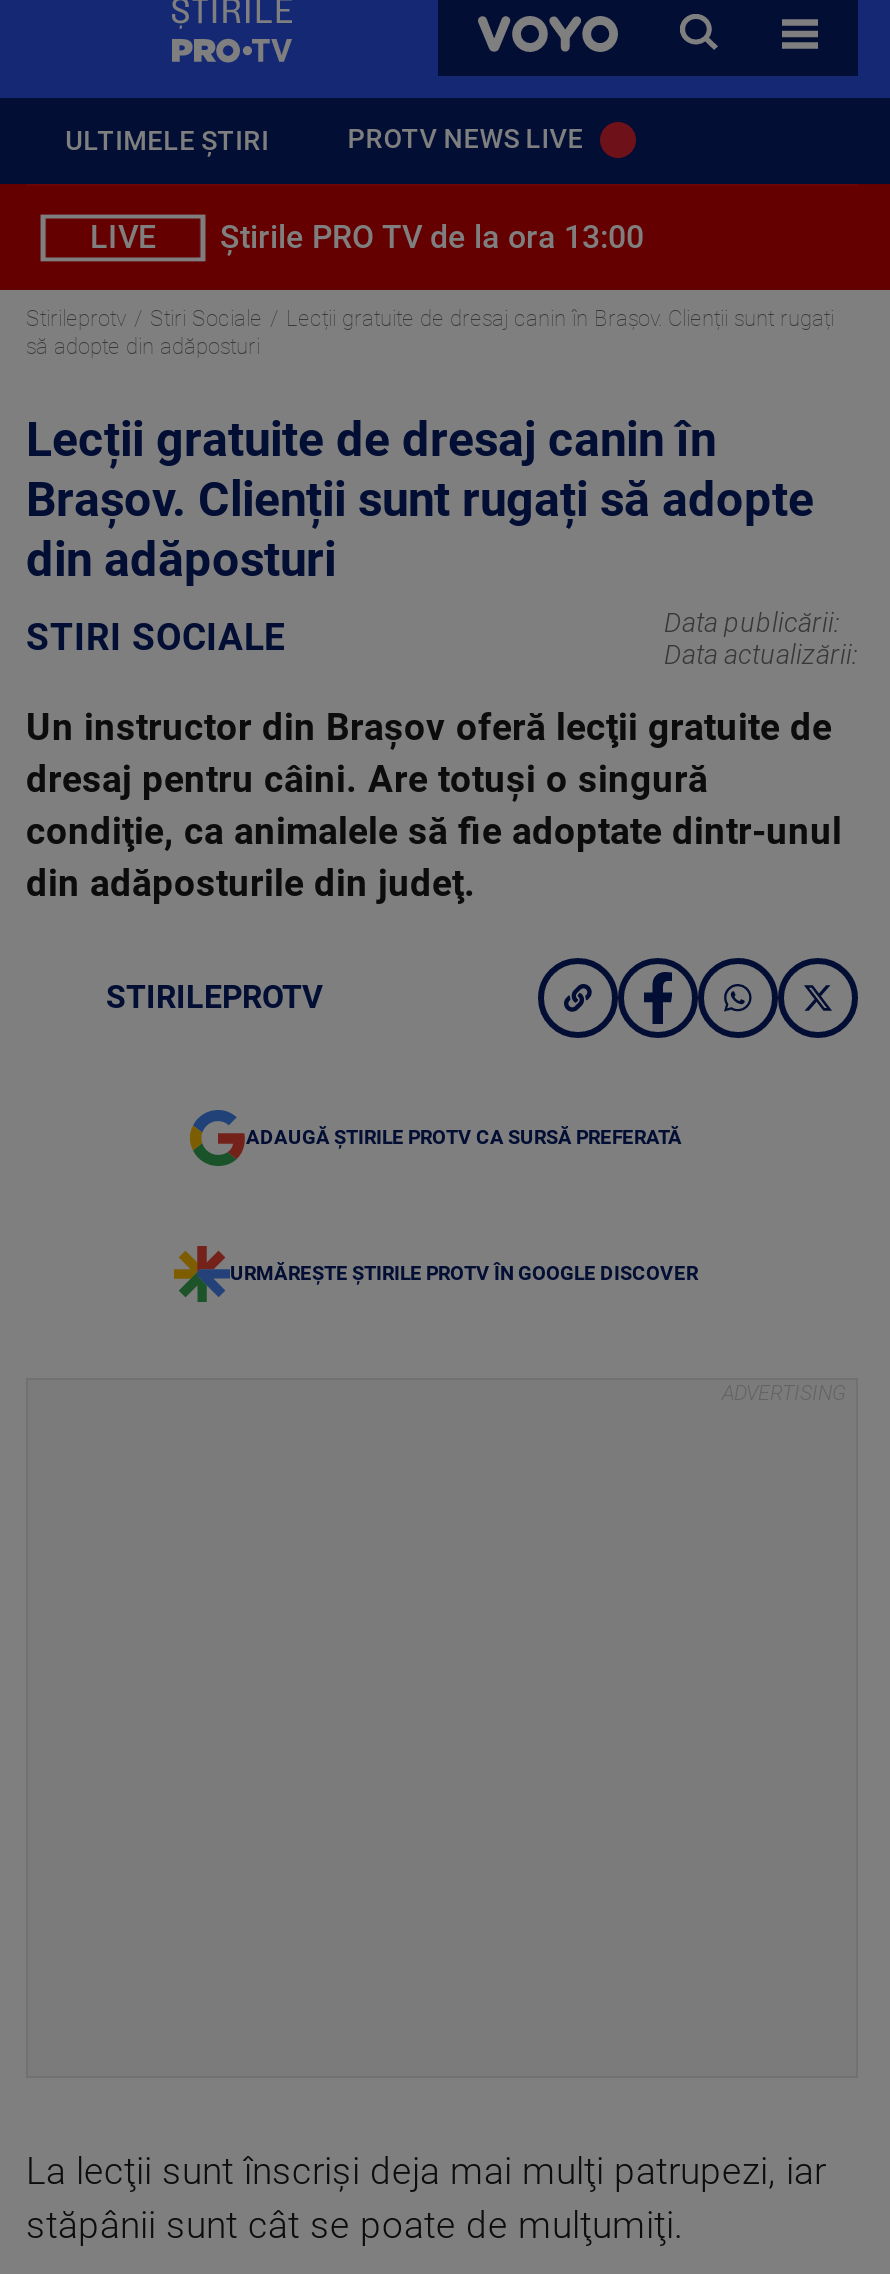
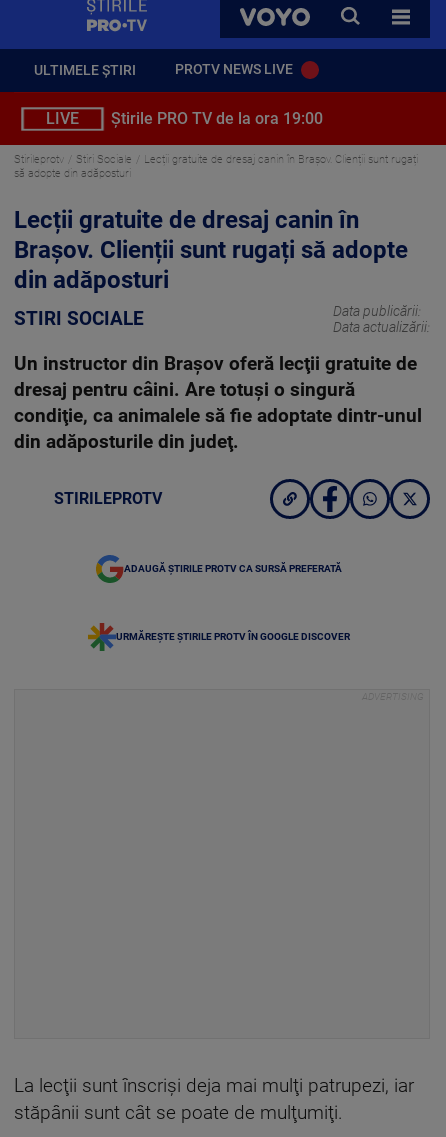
- Știrile PRO TV de la ora 13:00
+ Știrile PRO TV de la ora 19:00
